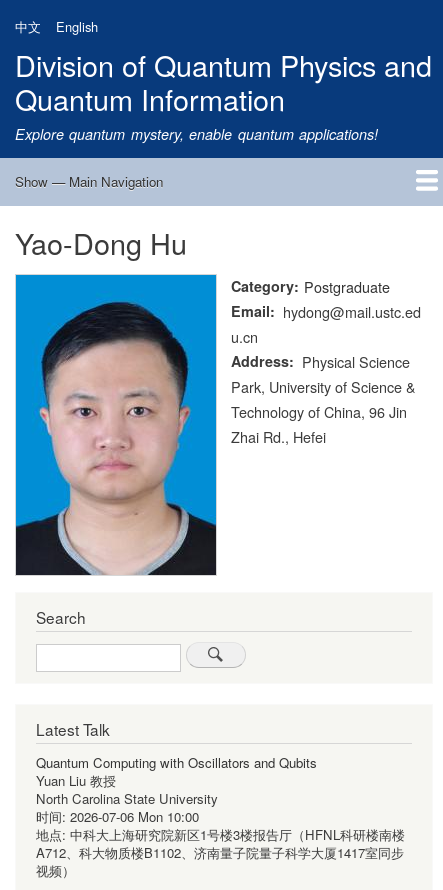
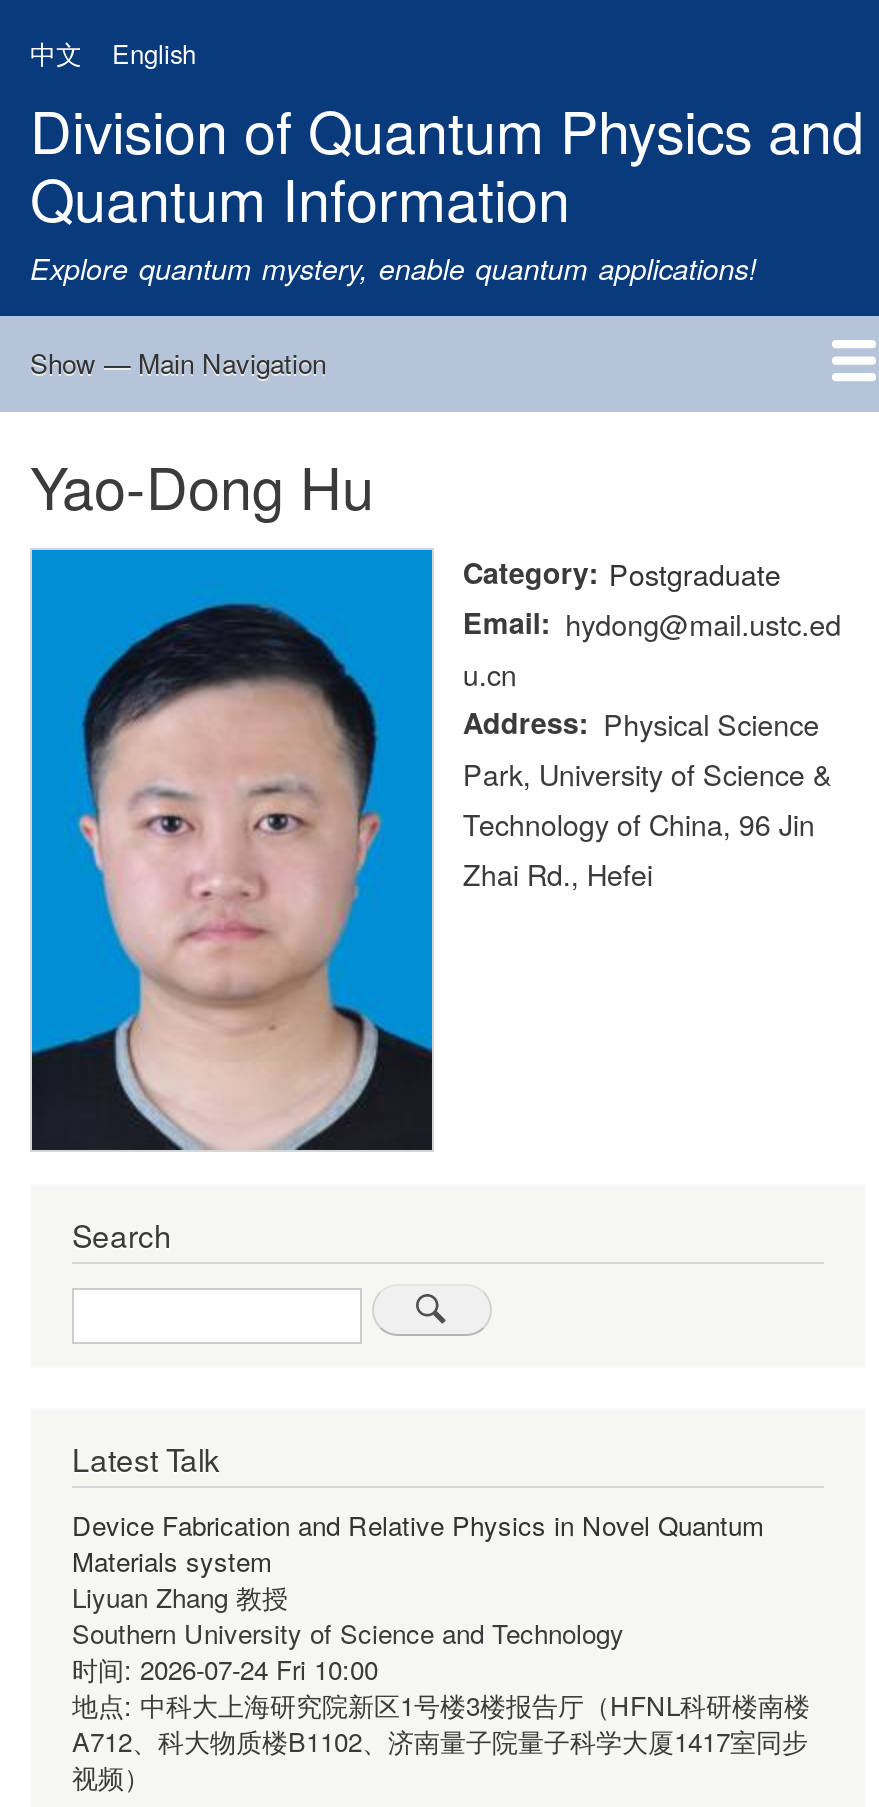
- Quantum Computing with Oscillators and Qubits
- Yuan Liu 教授
- North Carolina State University
- 时间: 2026-07-06 Mon 10:00
+ Device Fabrication and Relative Physics in Novel Quantum
+ Materials system
+ Liyuan Zhang 教授
+ Southern University of Science and Technology
+ 时间: 2026-07-24 Fri 10:00
